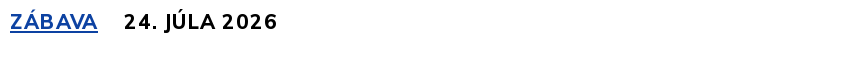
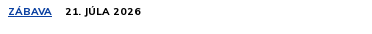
- ZÁBAVA 24. JÚLA 2026
+ ZÁBAVA 21. JÚLA 2026
